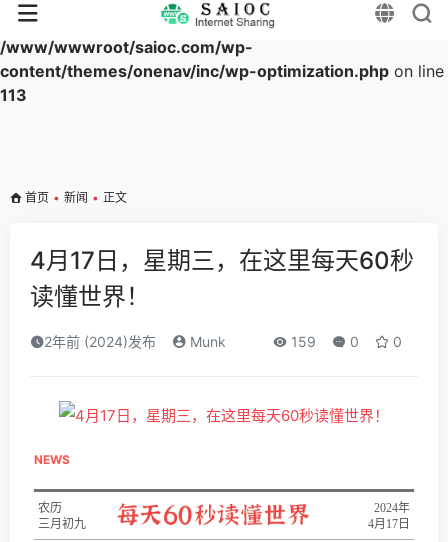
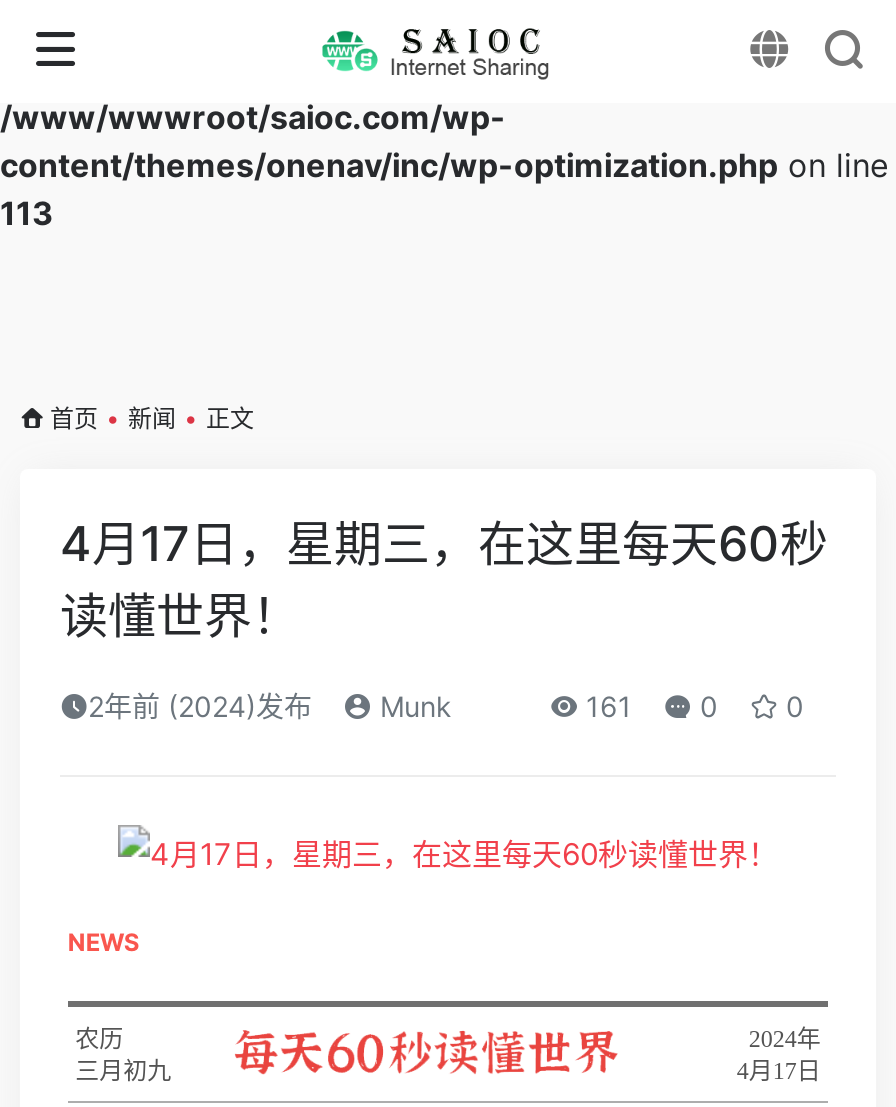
- 159 0 0
+ 161 0 0
